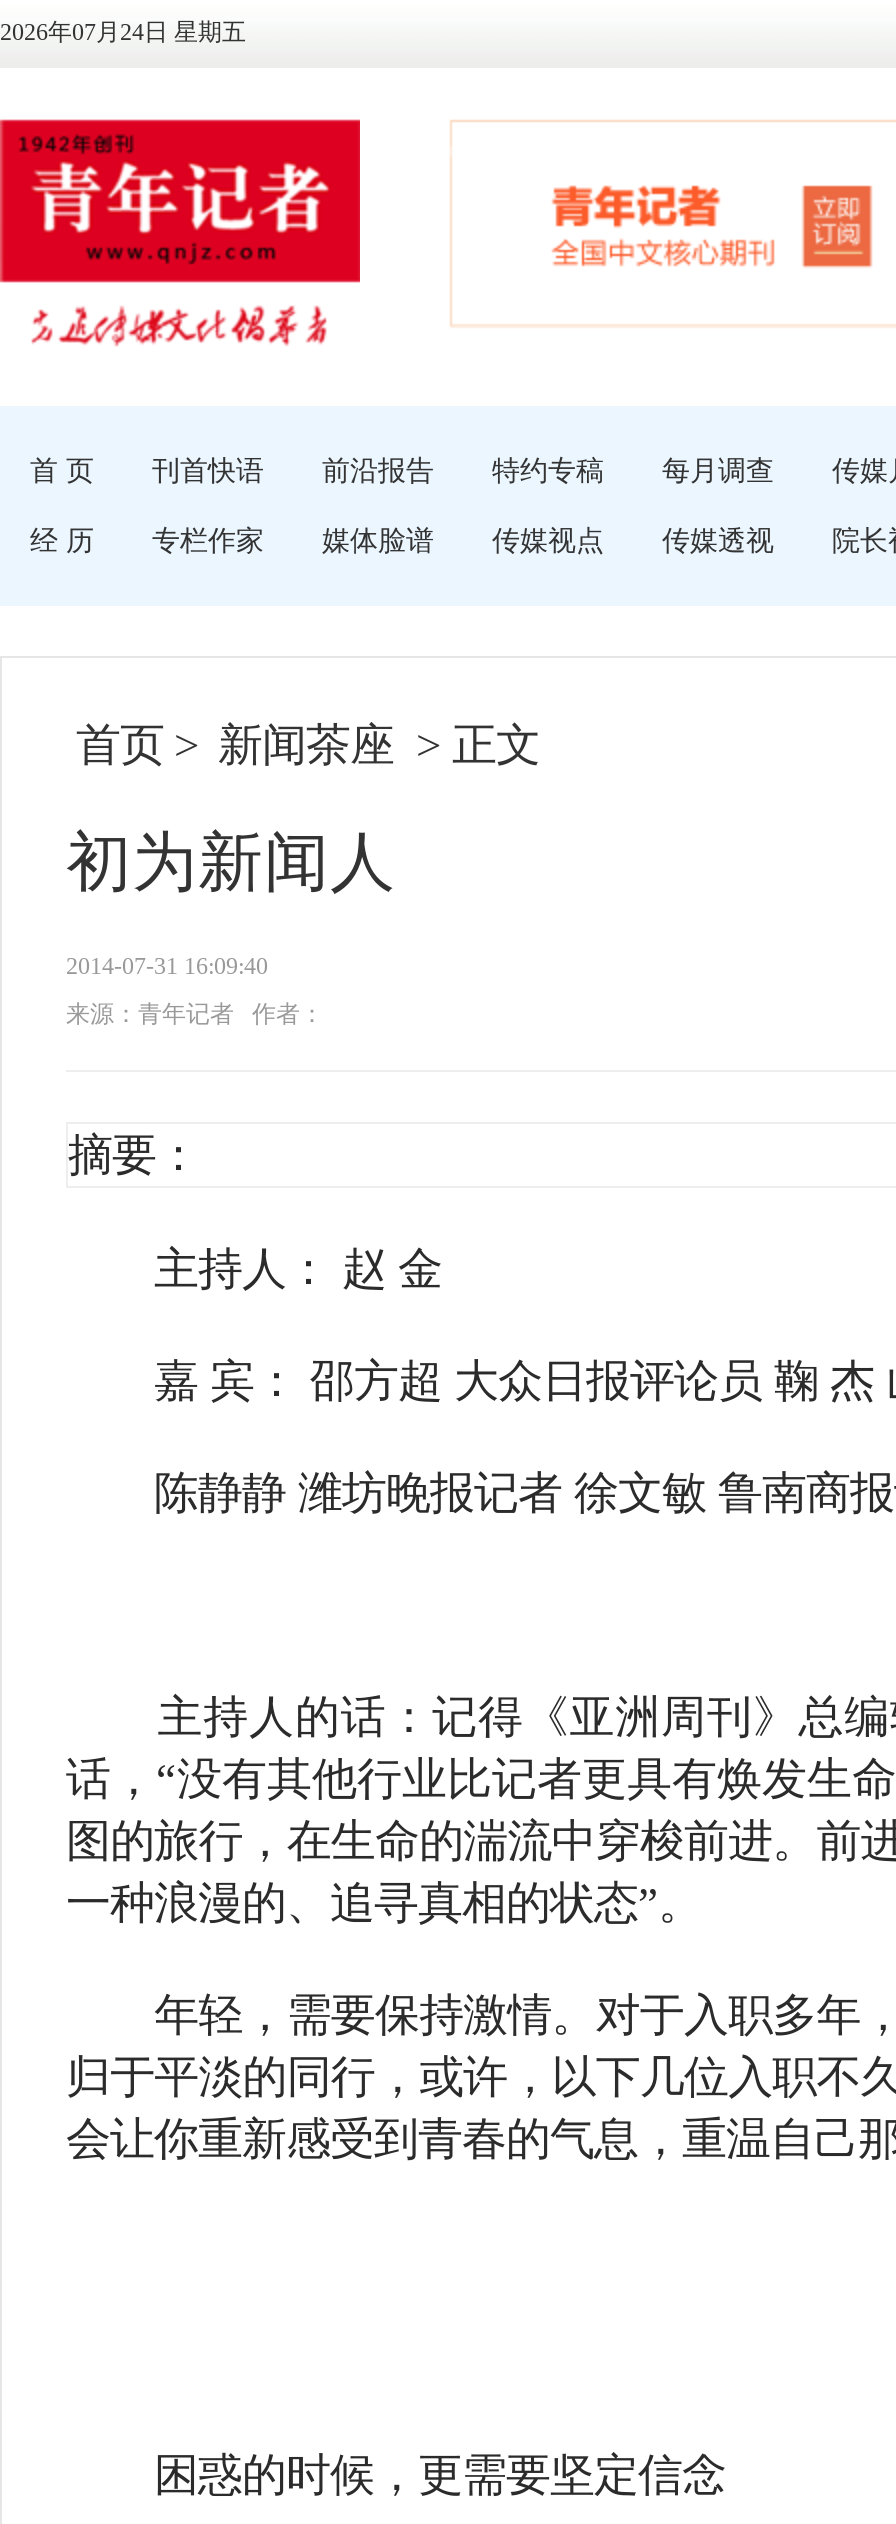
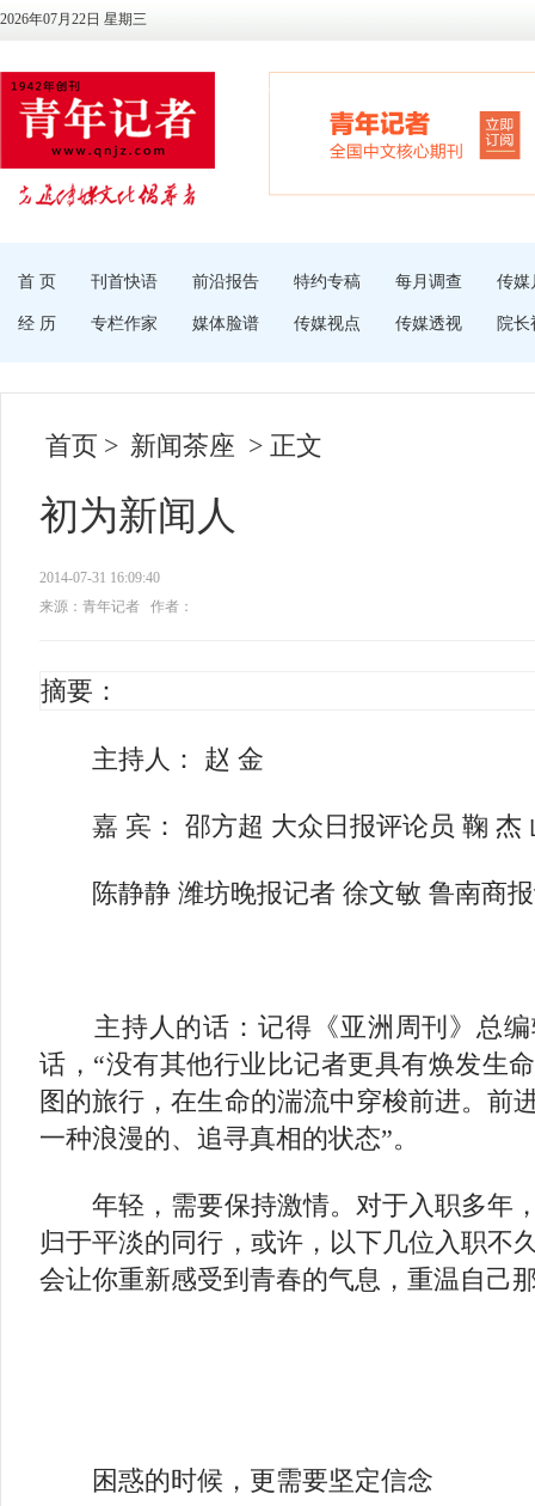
- 2026年07月24日 星期五
+ 2026年07月22日 星期三
